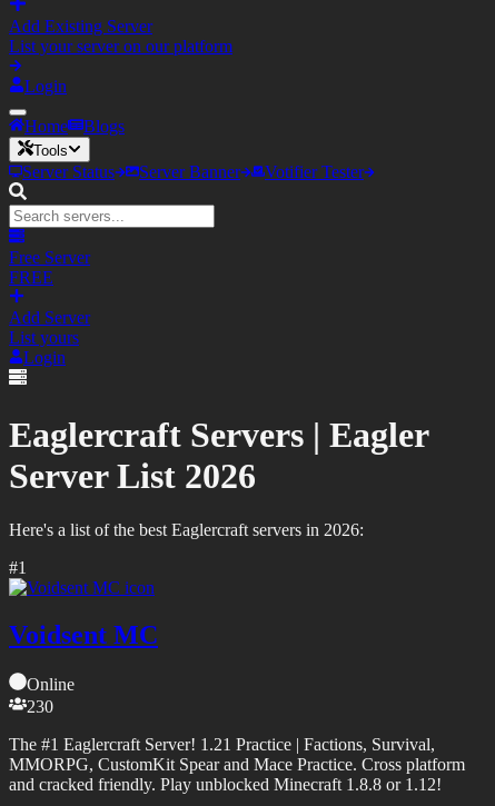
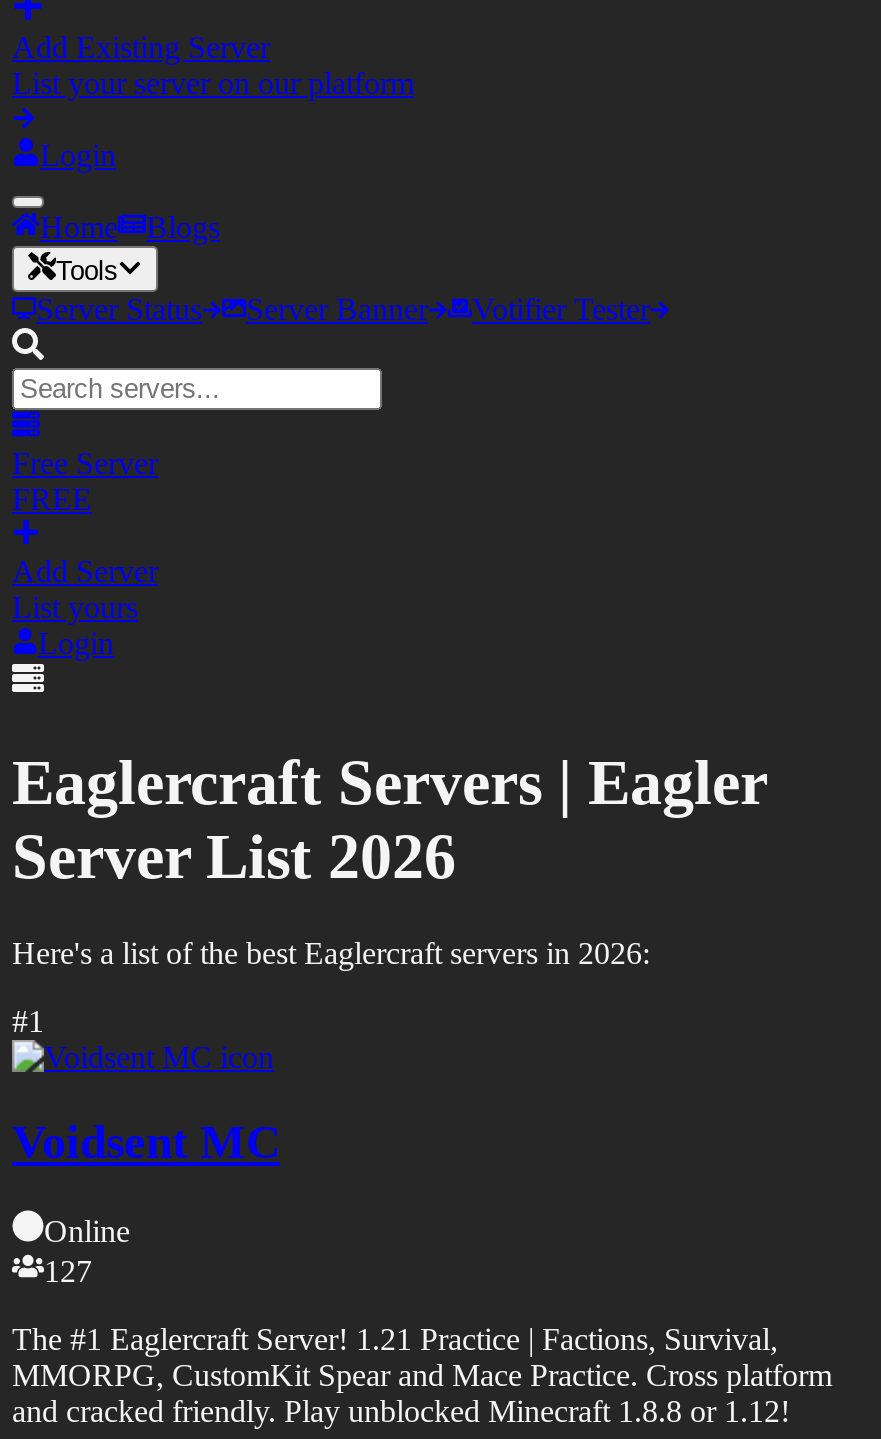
- 230
+ 127
